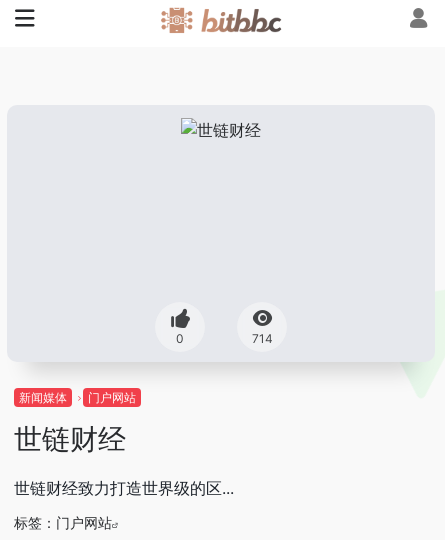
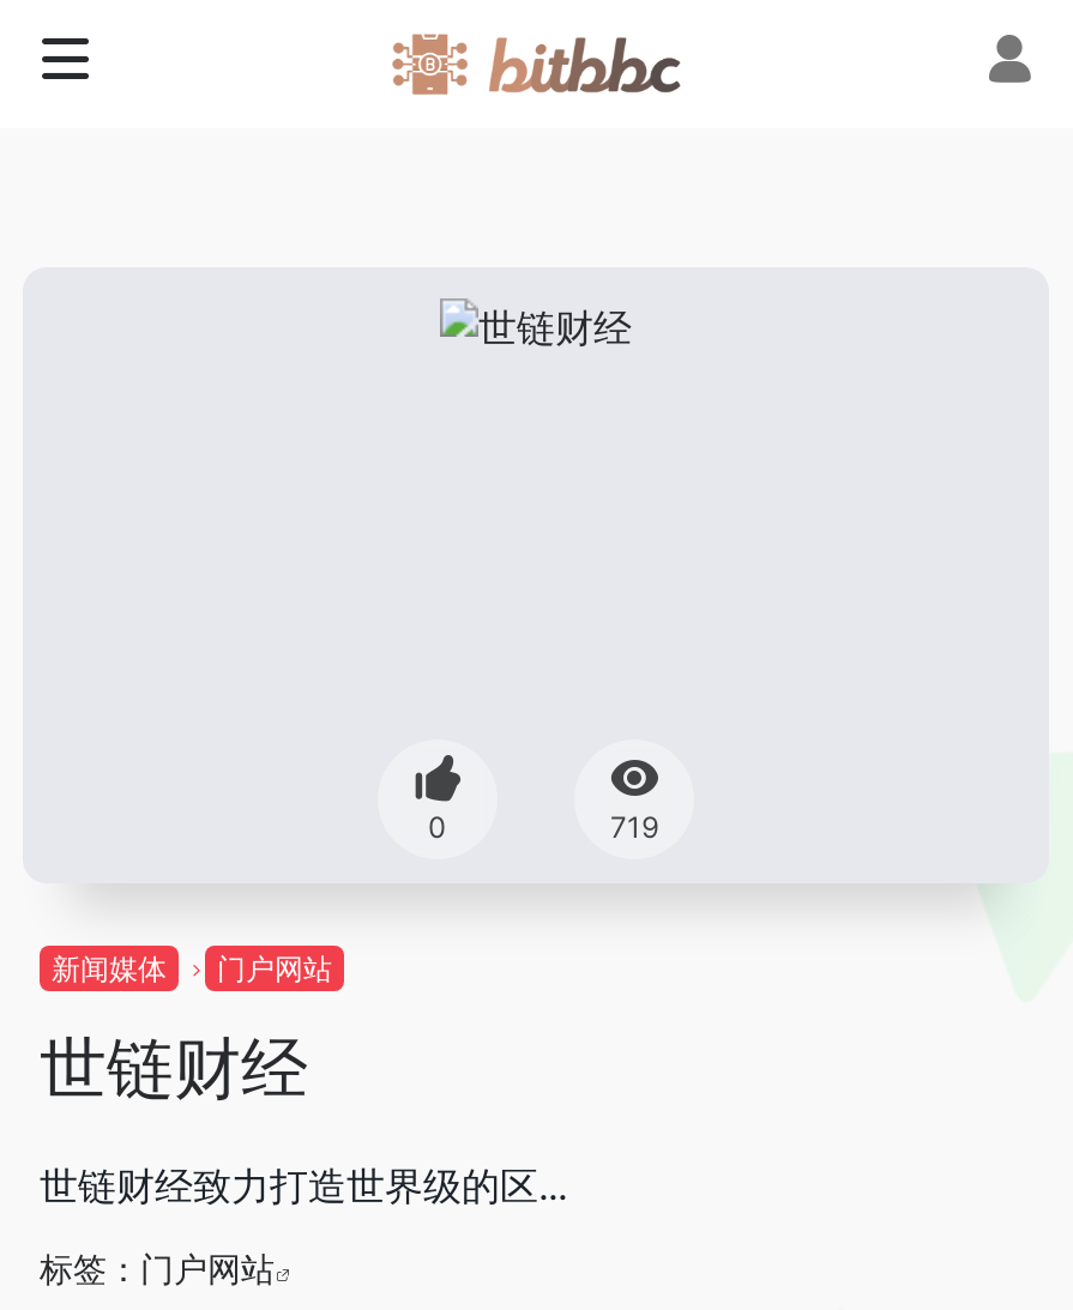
- 714
+ 719
